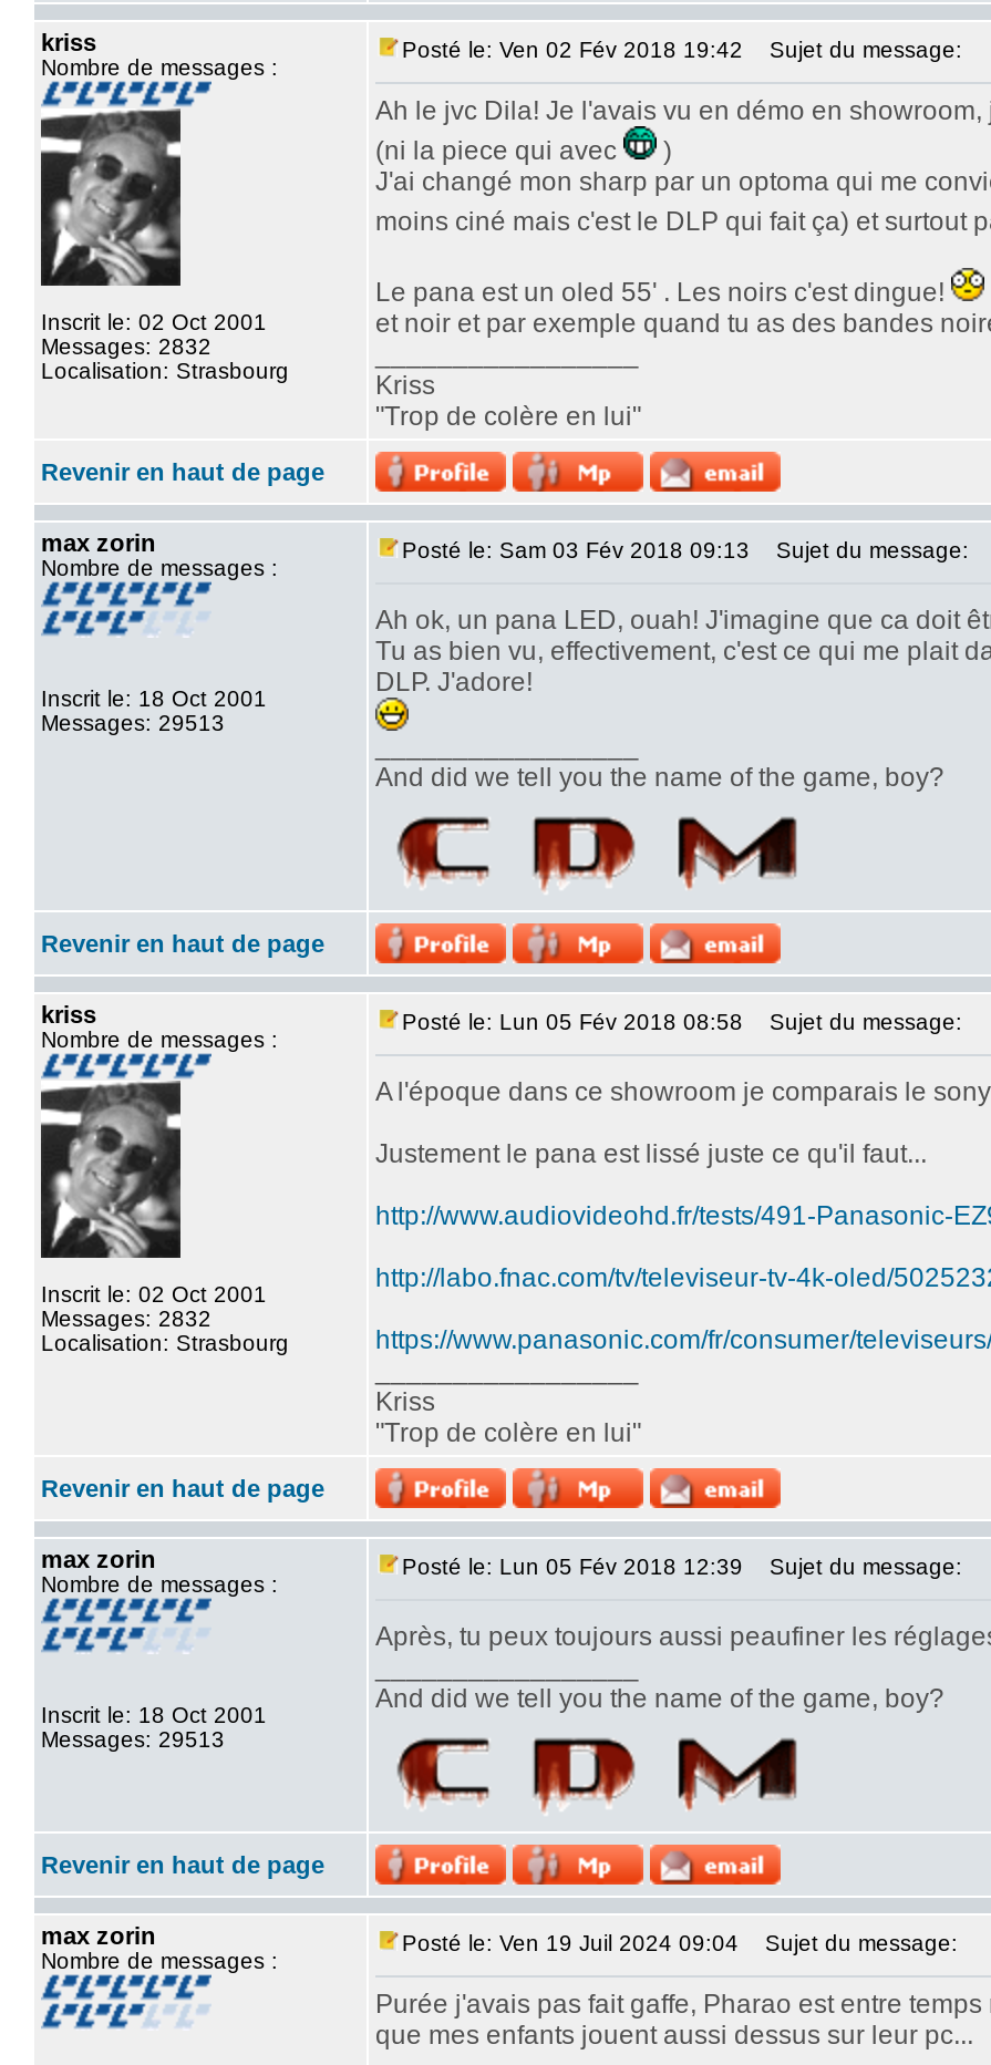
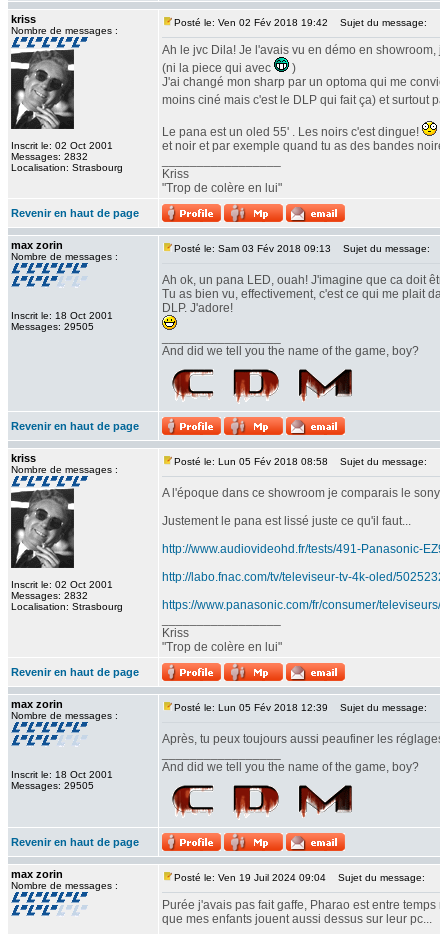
- Messages: 29513
+ Messages: 29505

- Messages: 29513
+ Messages: 29505
